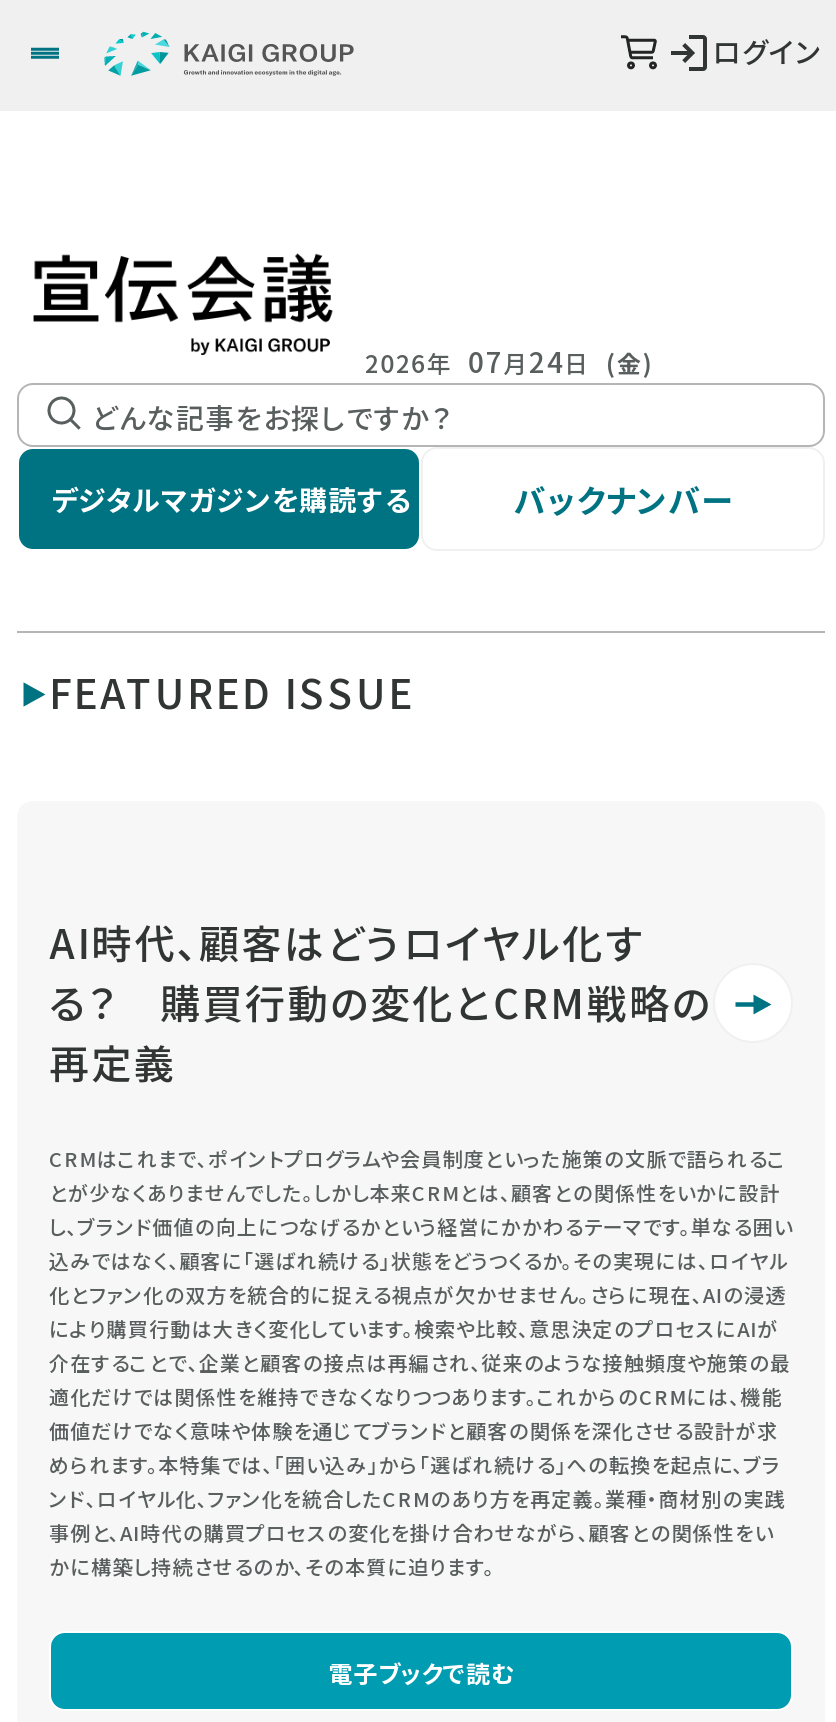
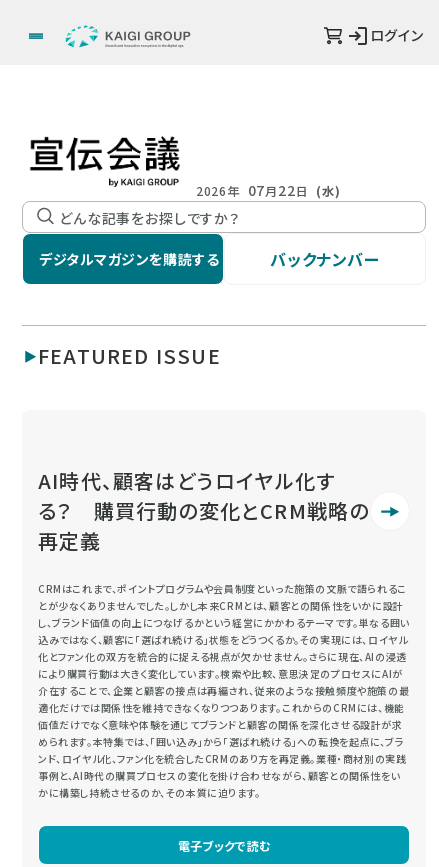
- 2026年 07月24日 (金)
+ 2026年 07月22日 (水)
